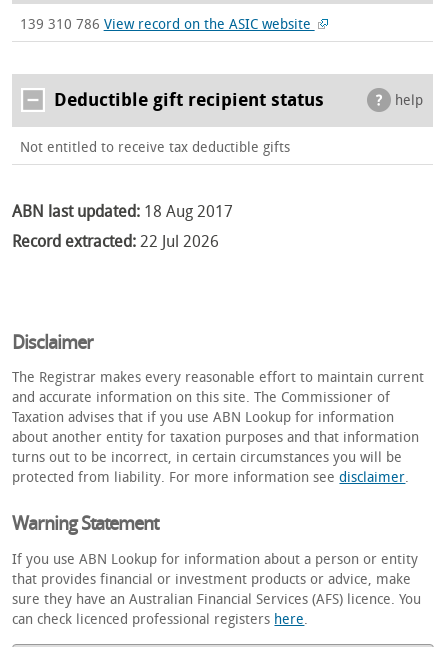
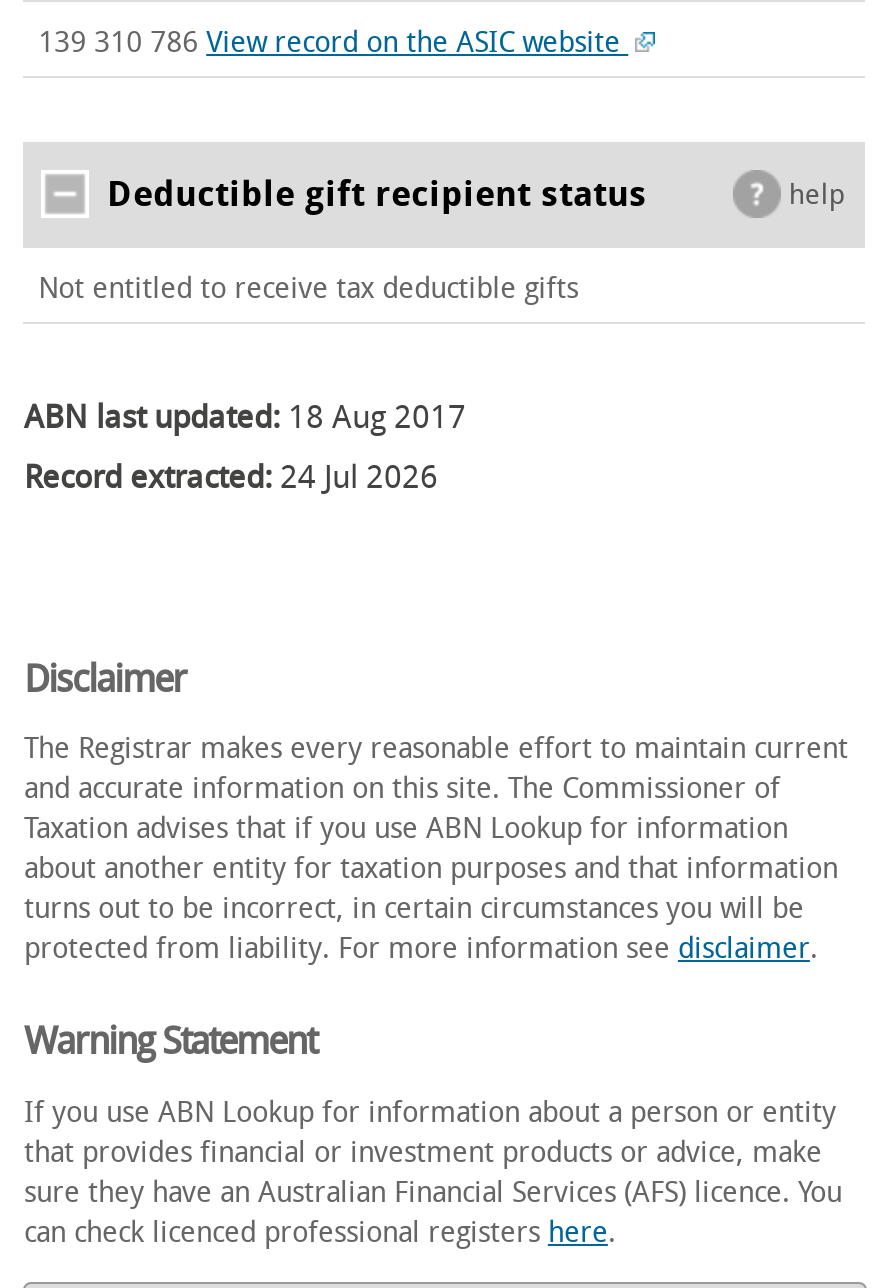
- Record extracted: 22 Jul 2026
+ Record extracted: 24 Jul 2026
